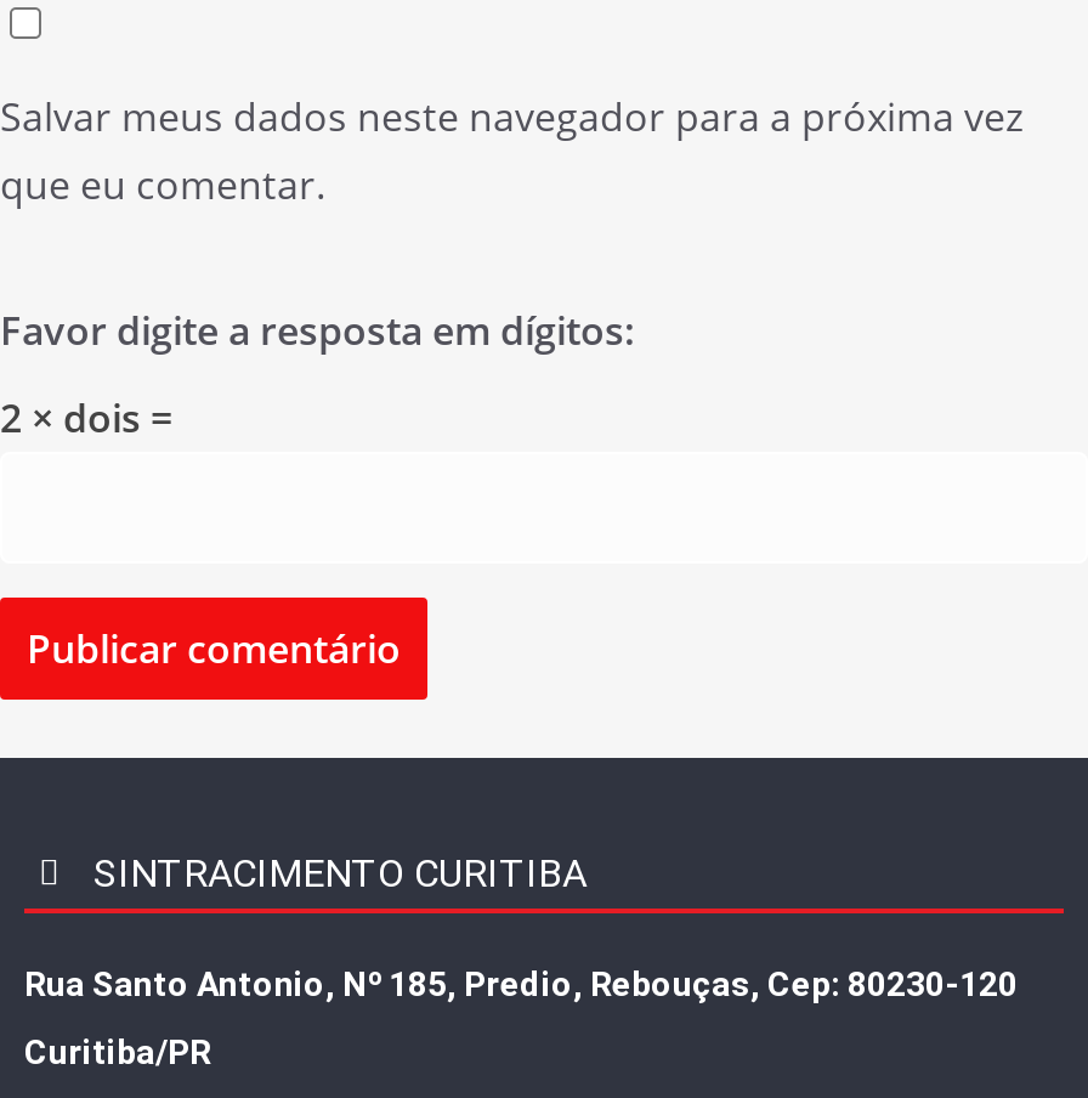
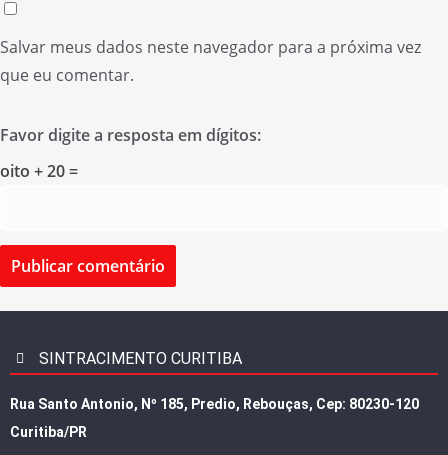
- 2 × dois =
+ oito + 20 =
